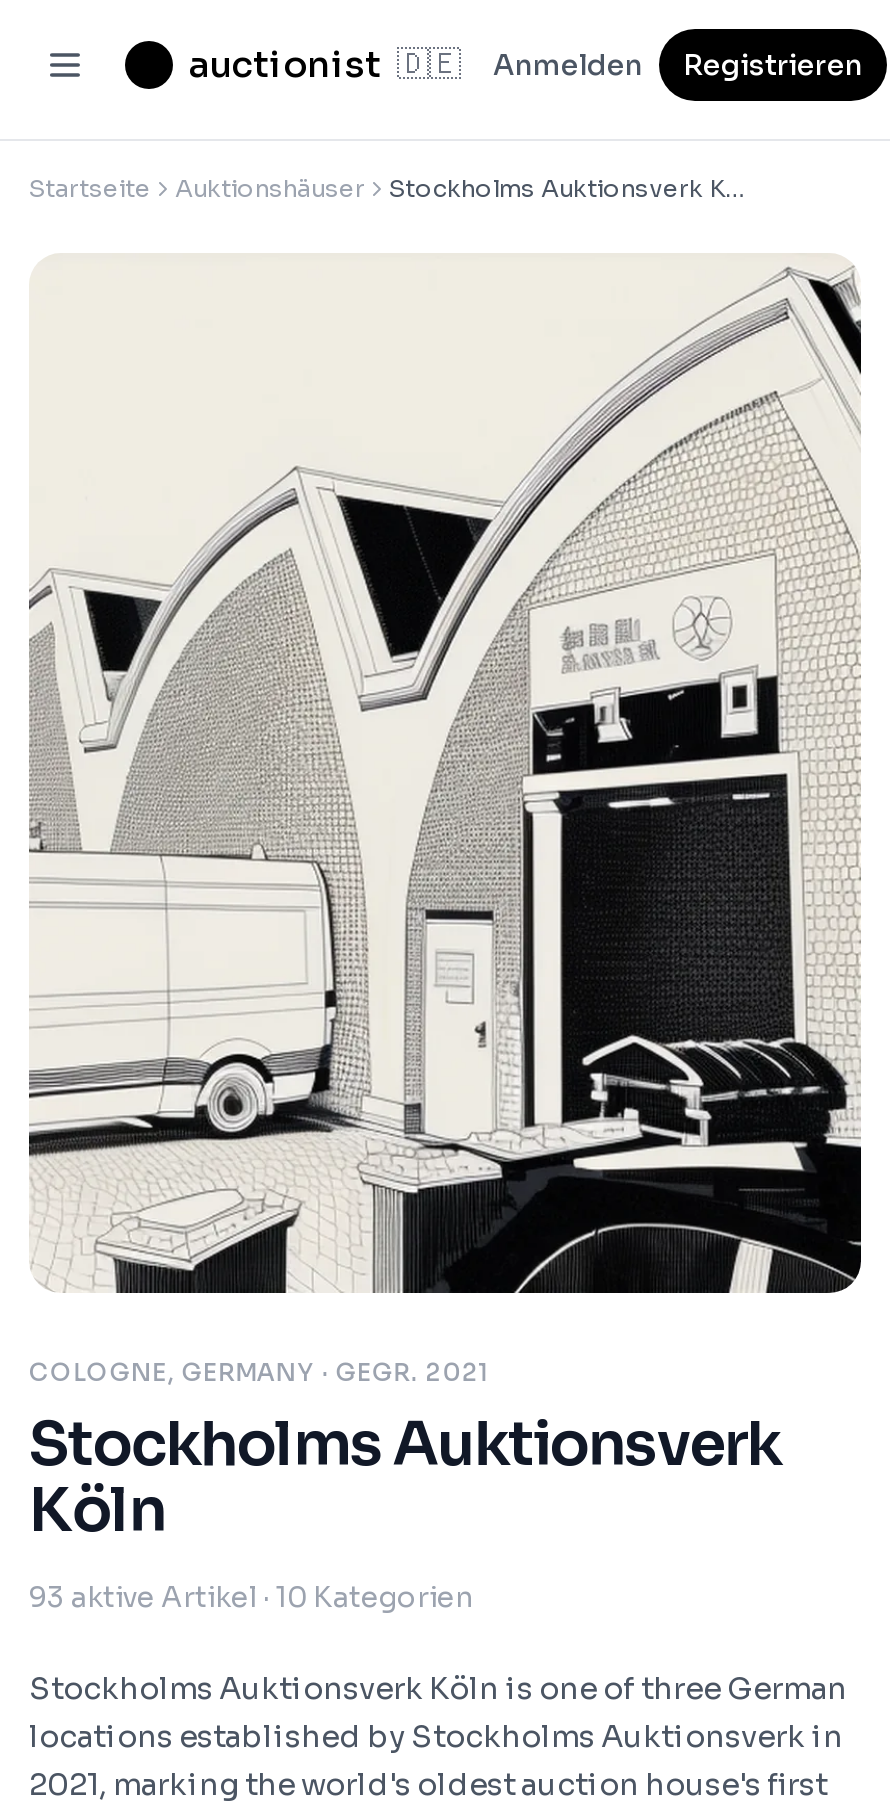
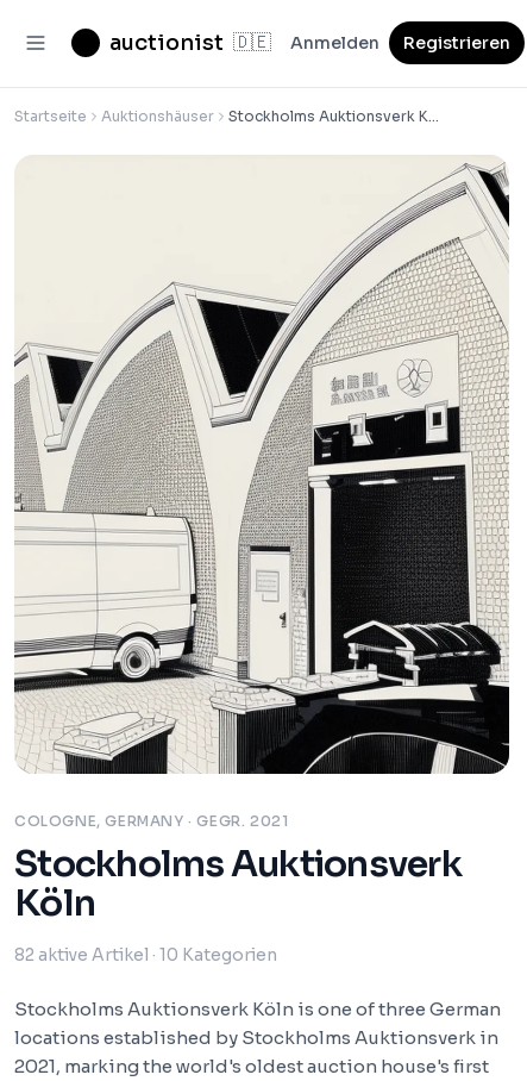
- 93 aktive Artikel · 10 Kategorien
+ 82 aktive Artikel · 10 Kategorien
